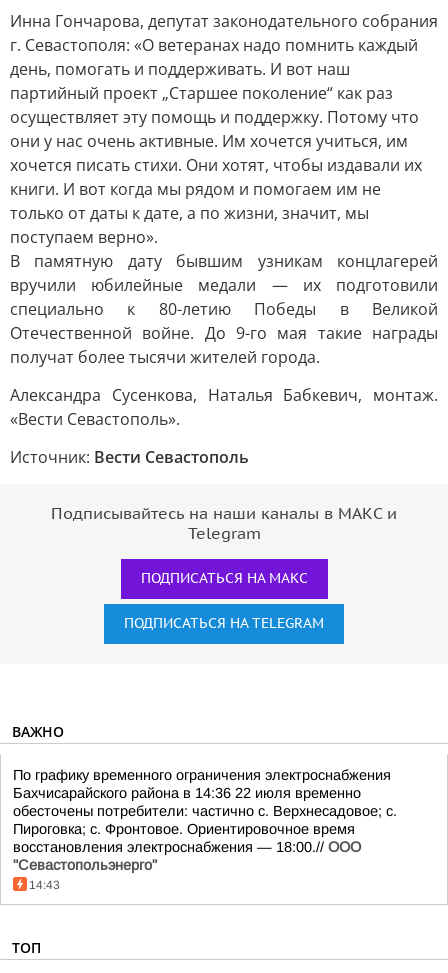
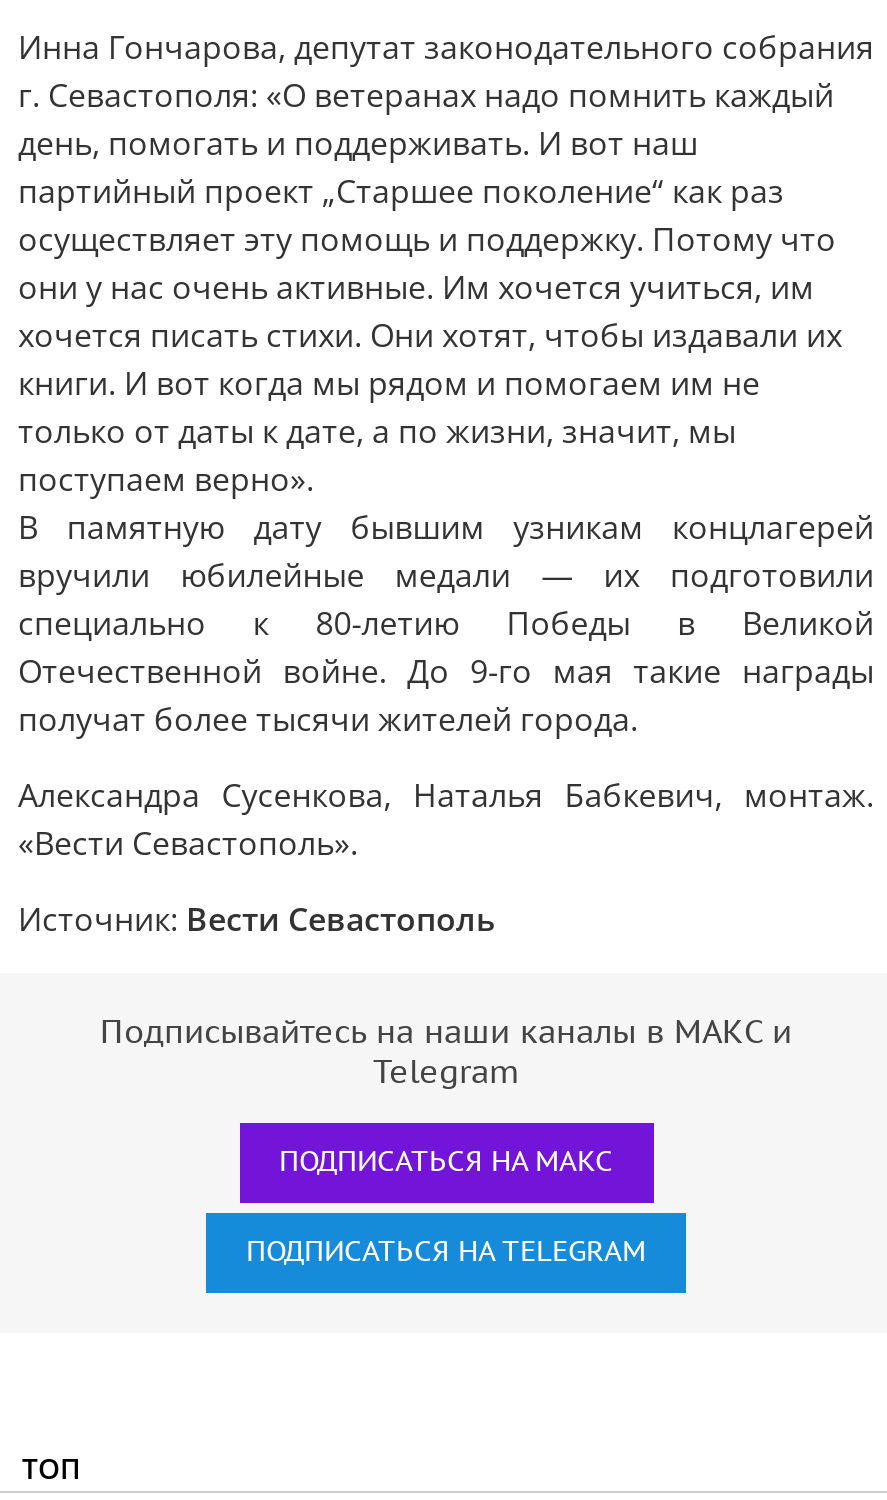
- ВАЖНО
- По графику временного ограничения электроснабжения
- Бахчисарайского района в 14:36 22 июля временно
- обесточены потребители: частично с. Верхнесадовое; с.
- Пироговка; с. Фронтовое. Ориентировочное время
- восстановления электроснабжения — 18:00.// ООО
- "Севастопольэнерго"
- 14:43
